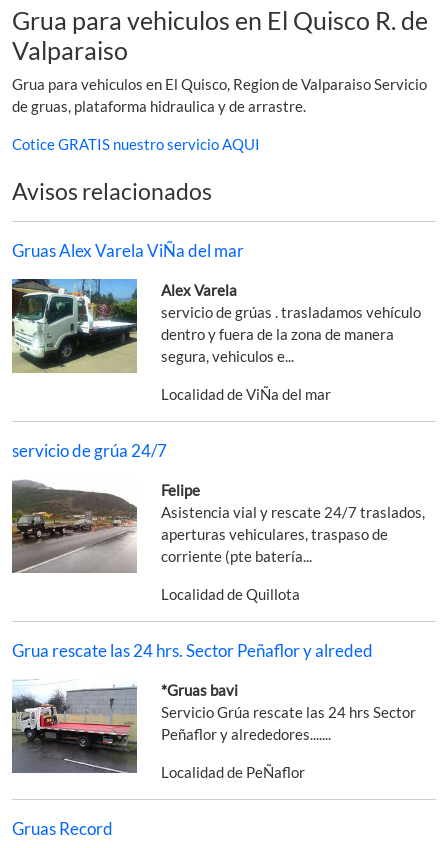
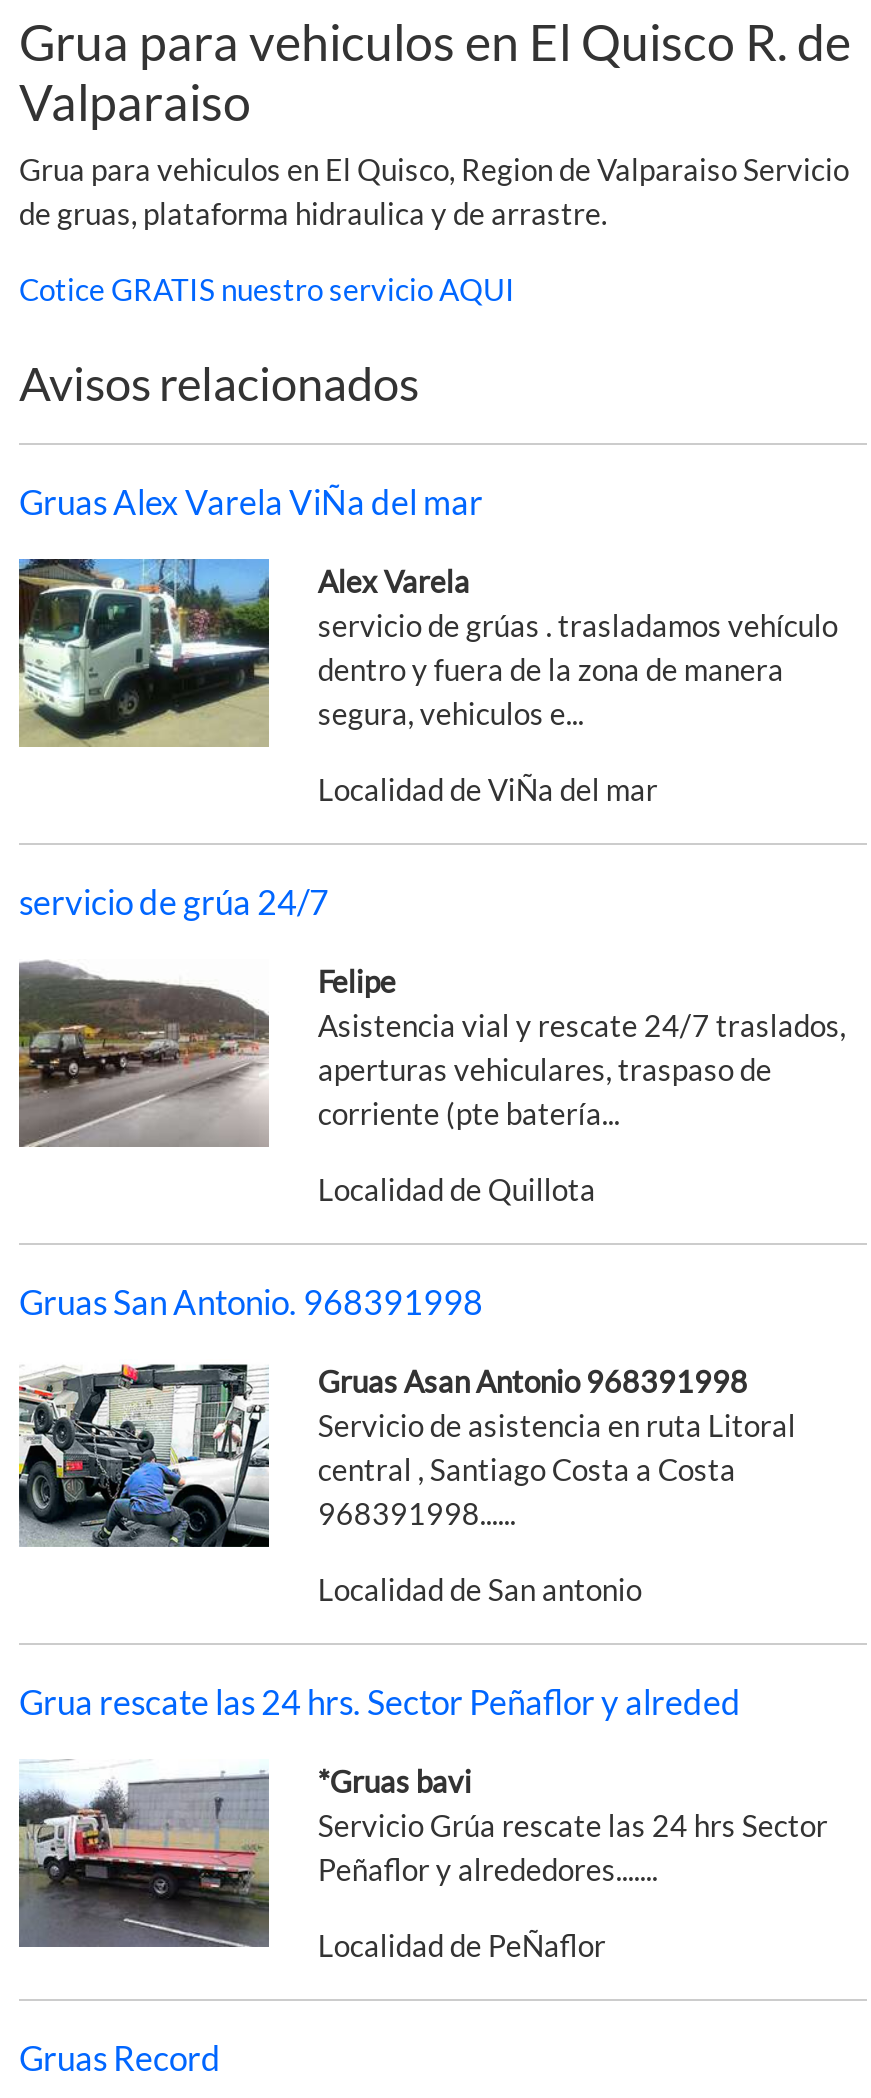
+ [image]
+ Gruas San Antonio. 968391998
+ Gruas Asan Antonio 968391998
+ Servicio de asistencia en ruta Litoral
+ central , Santiago Costa a Costa
+ 968391998......
+ Localidad de San antonio
